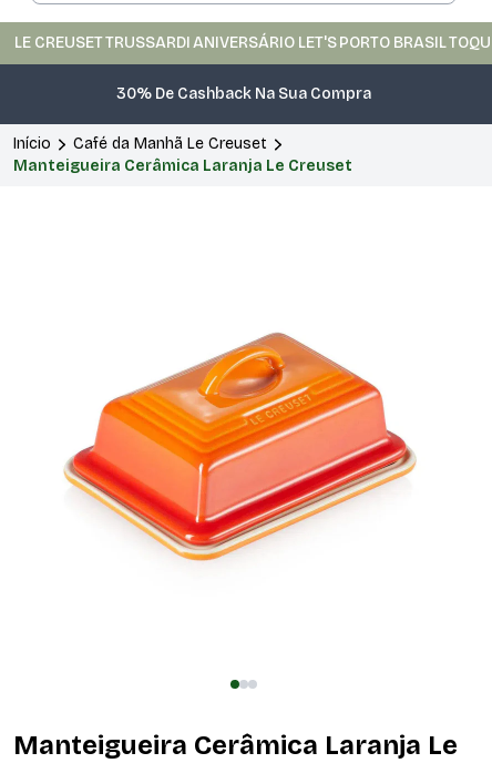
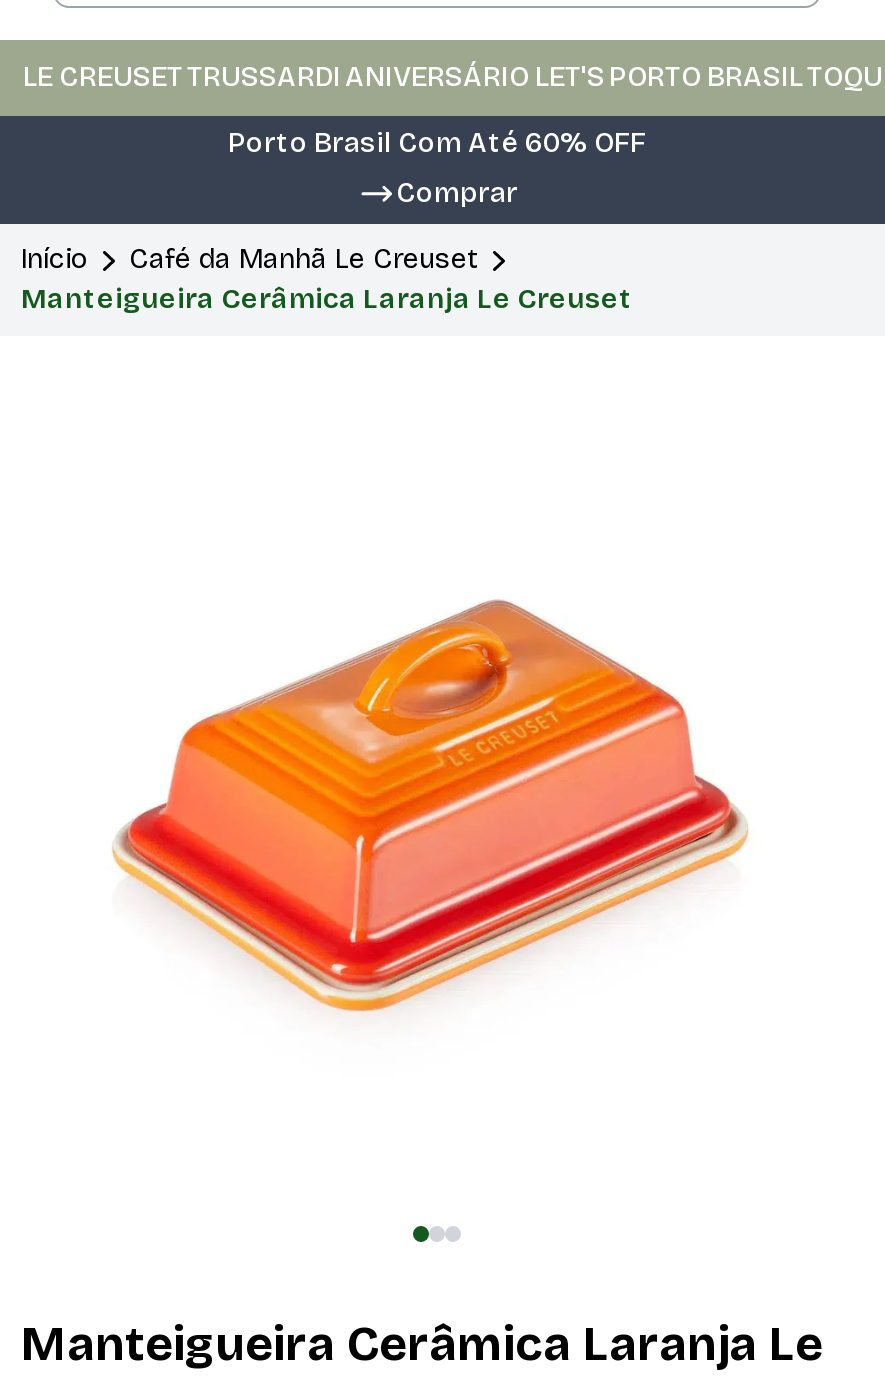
- 30% De Cashback Na Sua Compra
+ Porto Brasil Com Até 60% OFF
+ Comprar
